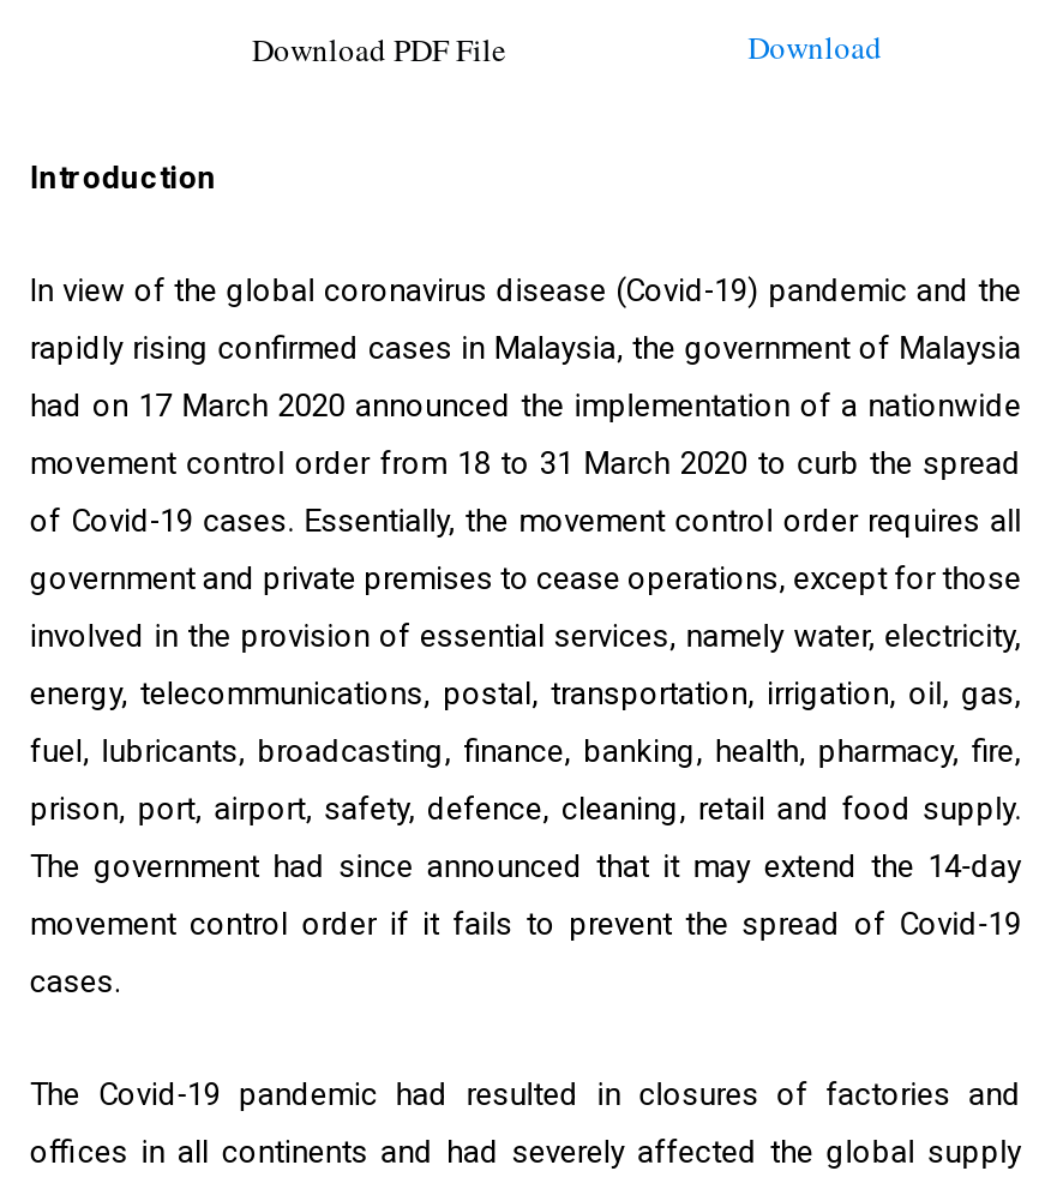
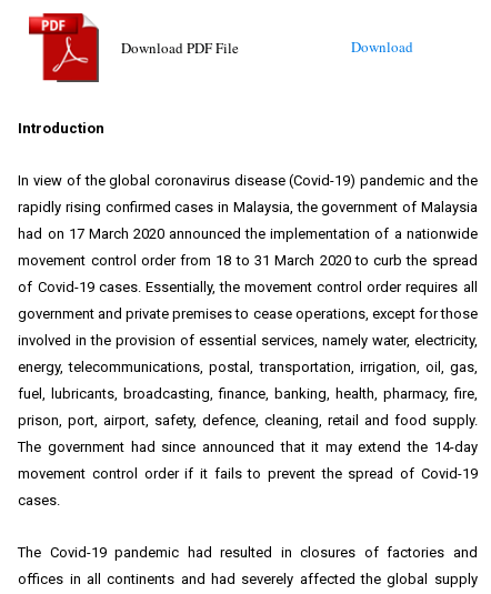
+ [image]
